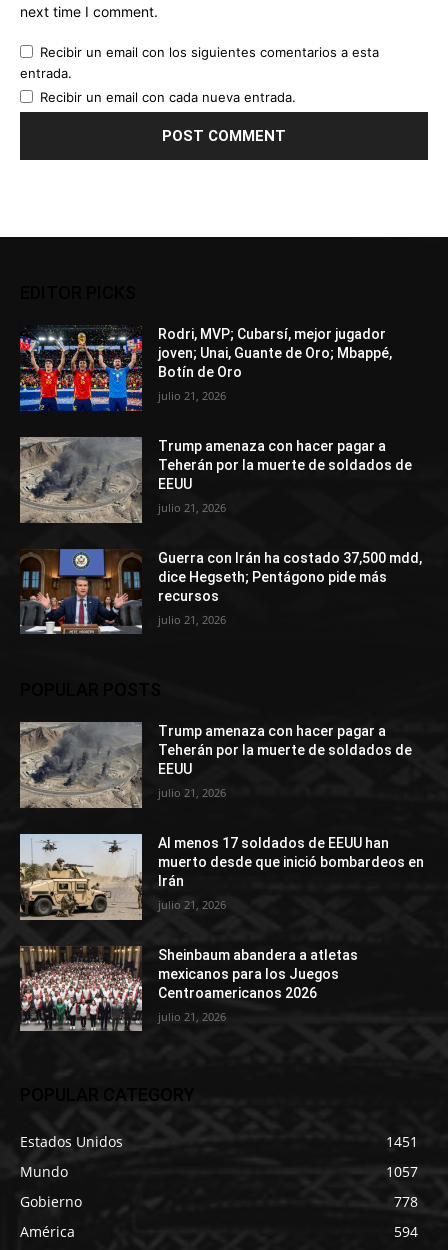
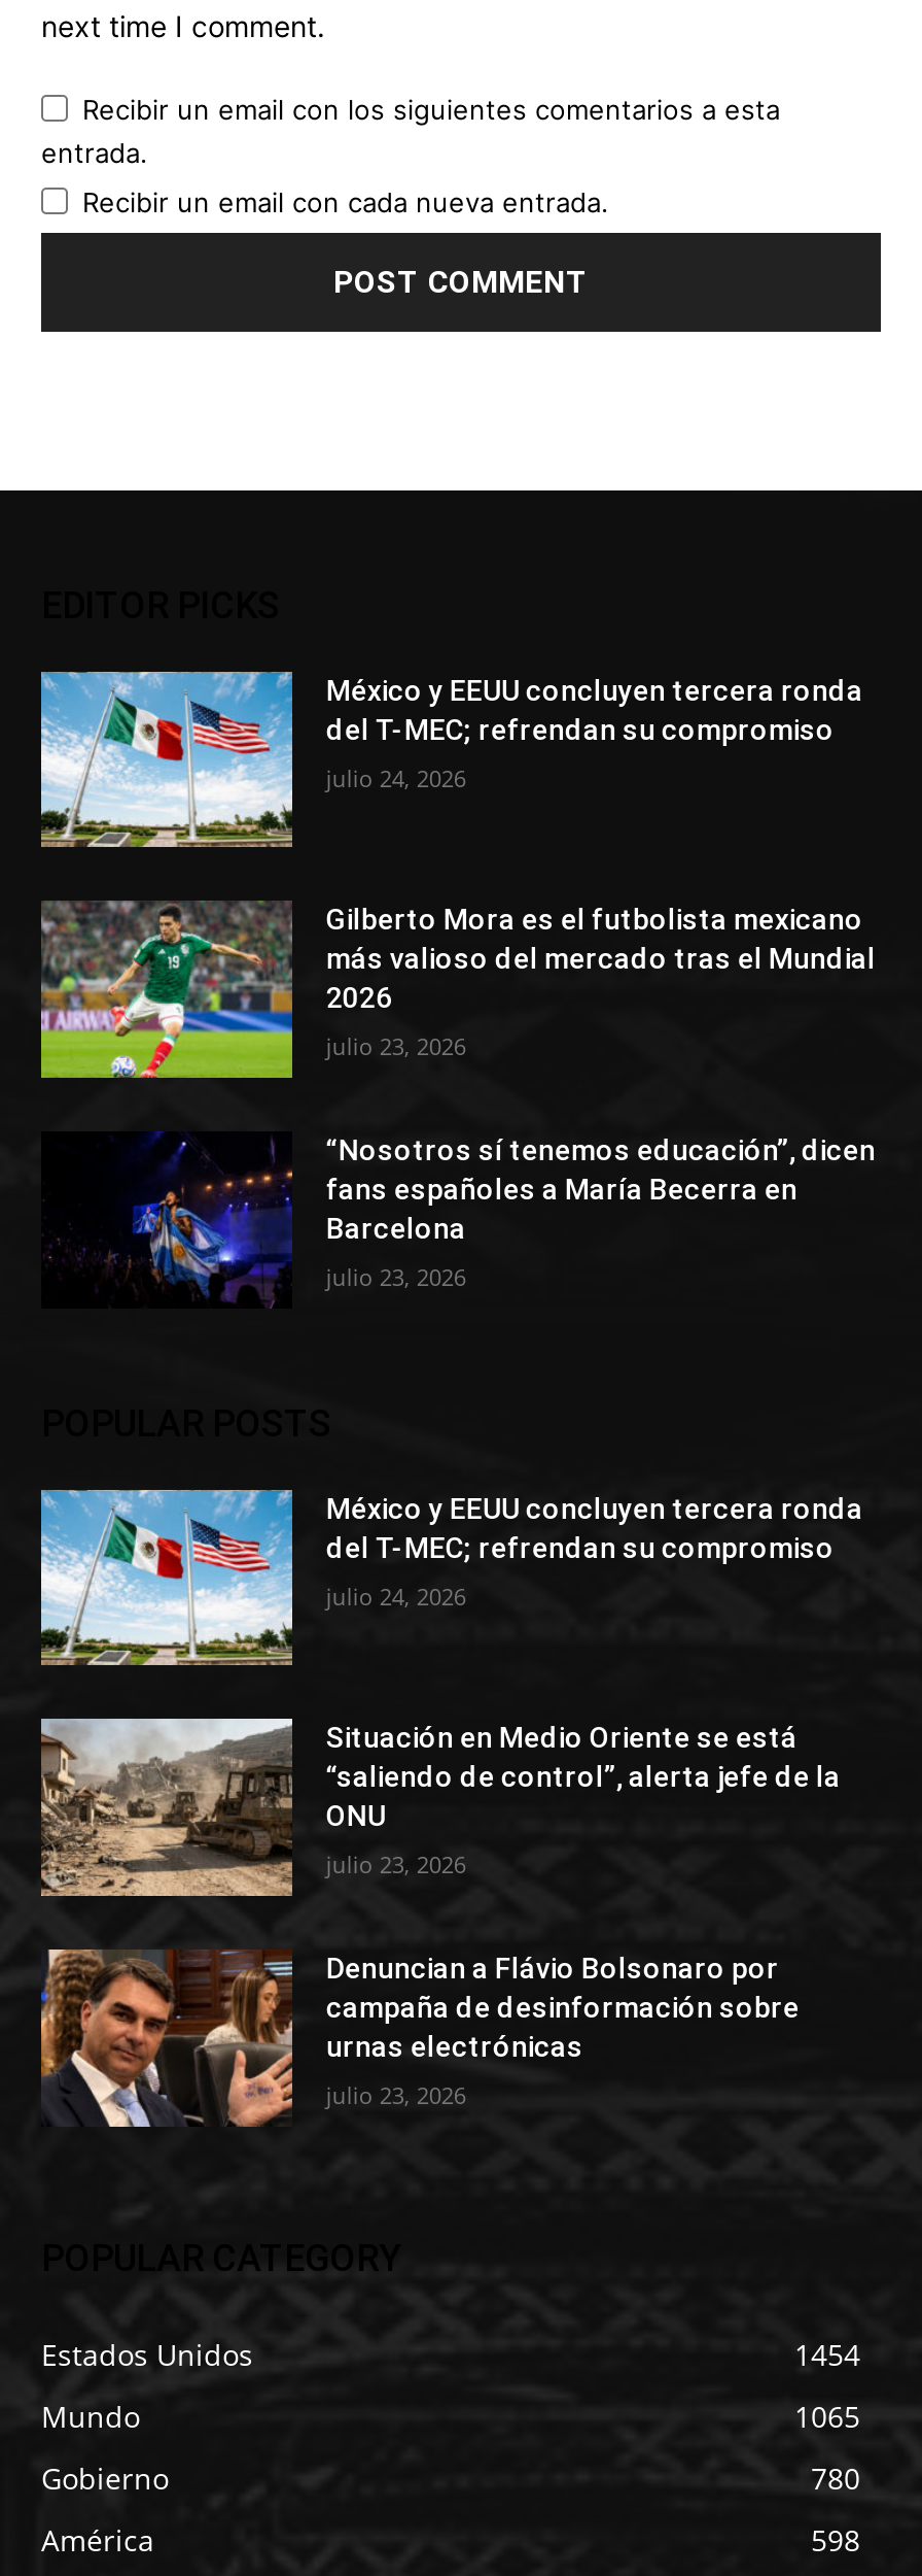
- [image]
- Rodri, MVP; Cubarsí, mejor jugador
- joven; Unai, Guante de Oro; Mbappé,
- Botín de Oro
+ [image]
+ México y EEUU concluyen tercera ronda
+ del T-MEC; refrendan su compromiso

- julio 21, 2026
+ julio 24, 2026

- [image]
- Trump amenaza con hacer pagar a
- Teherán por la muerte de soldados de
- EEUU
+ [image]
+ Gilberto Mora es el futbolista mexicano
+ más valioso del mercado tras el Mundial
+ 2026

- julio 21, 2026
+ julio 23, 2026

- [image]
- Guerra con Irán ha costado 37,500 mdd,
- dice Hegseth; Pentágono pide más
- recursos
+ [image]
+ “Nosotros sí tenemos educación”, dicen
+ fans españoles a María Becerra en
+ Barcelona

- julio 21, 2026
+ julio 23, 2026

- [image]
- Trump amenaza con hacer pagar a
- Teherán por la muerte de soldados de
- EEUU
+ [image]
+ México y EEUU concluyen tercera ronda
+ del T-MEC; refrendan su compromiso

- julio 21, 2026
+ julio 24, 2026

- [image]
- Al menos 17 soldados de EEUU han
- muerto desde que inició bombardeos en
- Irán
+ [image]
+ Situación en Medio Oriente se está
+ “saliendo de control”, alerta jefe de la
+ ONU

- julio 21, 2026
+ julio 23, 2026

- [image]
- Sheinbaum abandera a atletas
- mexicanos para los Juegos
- Centroamericanos 2026
+ [image]
+ Denuncian a Flávio Bolsonaro por
+ campaña de desinformación sobre
+ urnas electrónicas

- julio 21, 2026
+ julio 23, 2026

- 1451
+ 1454

- 1057
+ 1065

- 778
+ 780

- 594
+ 598
